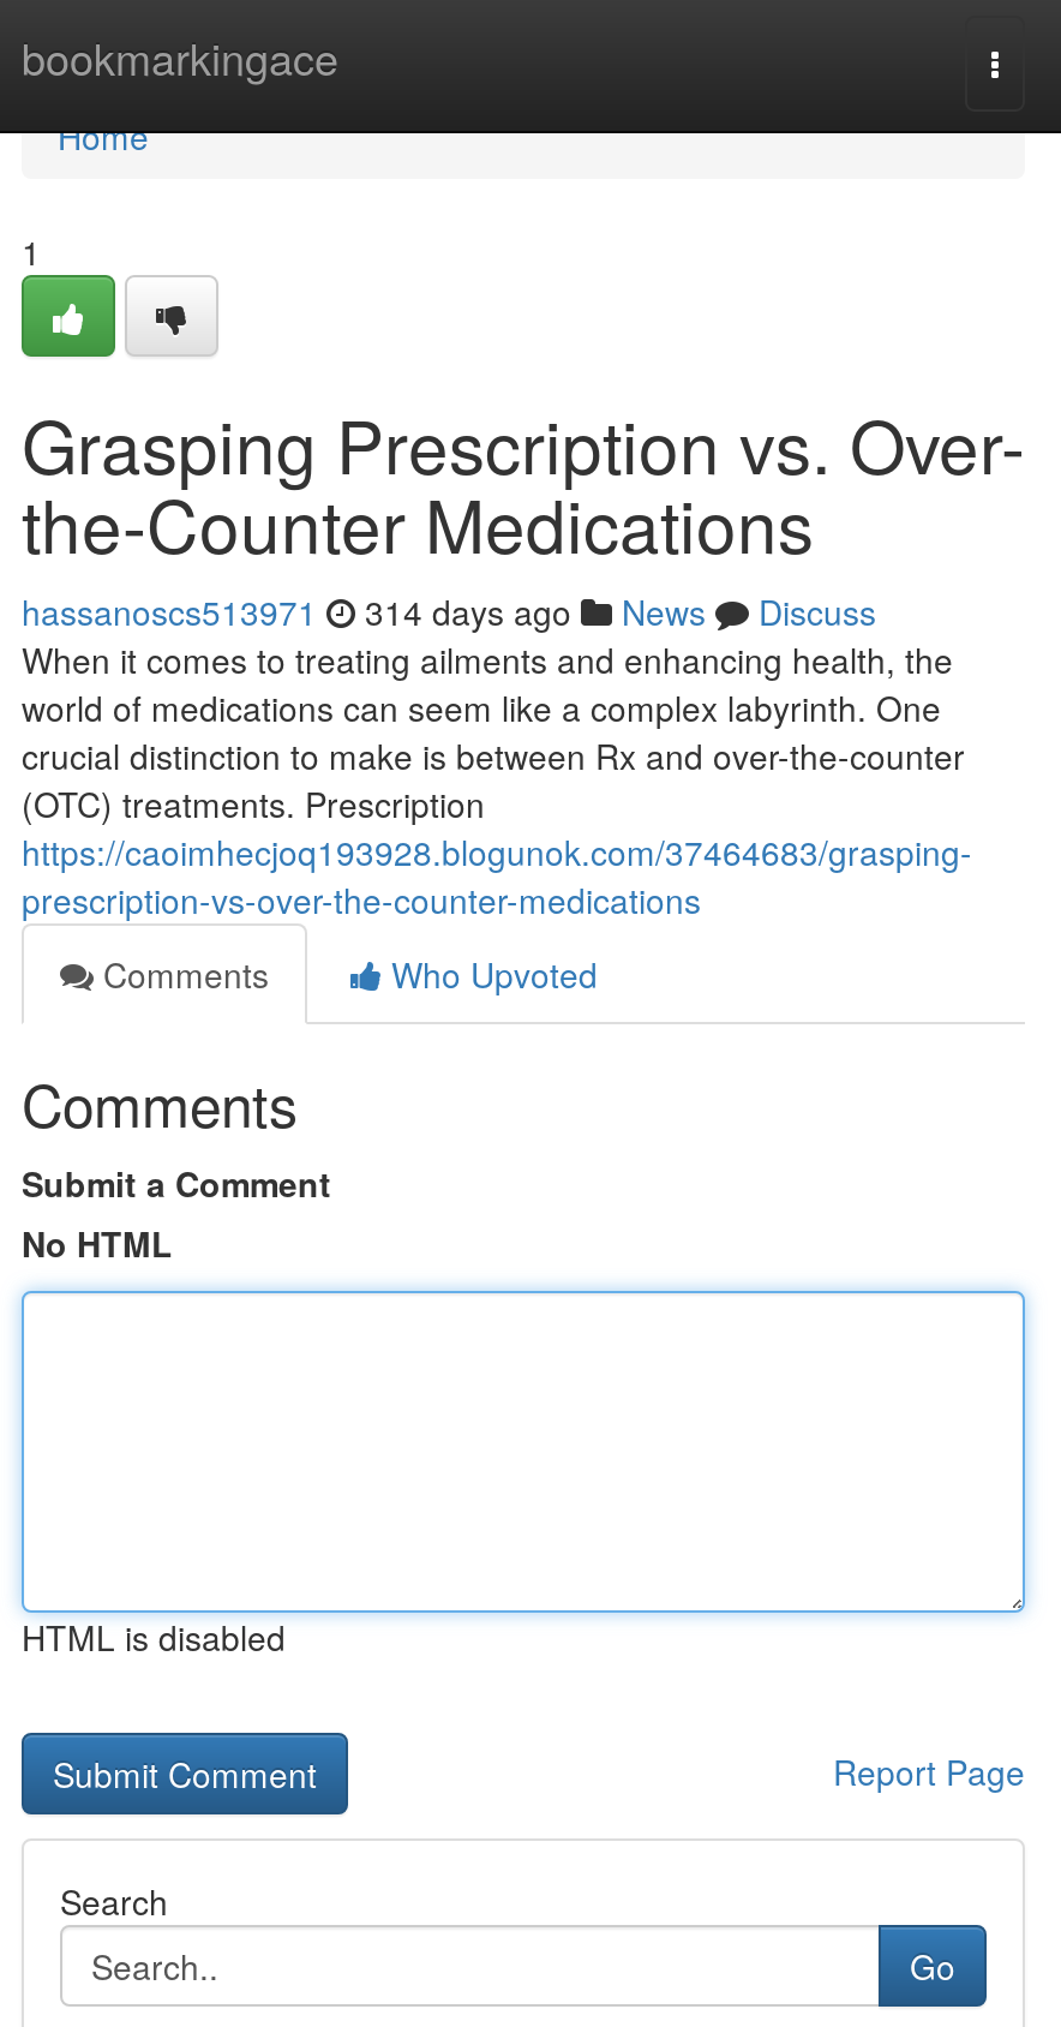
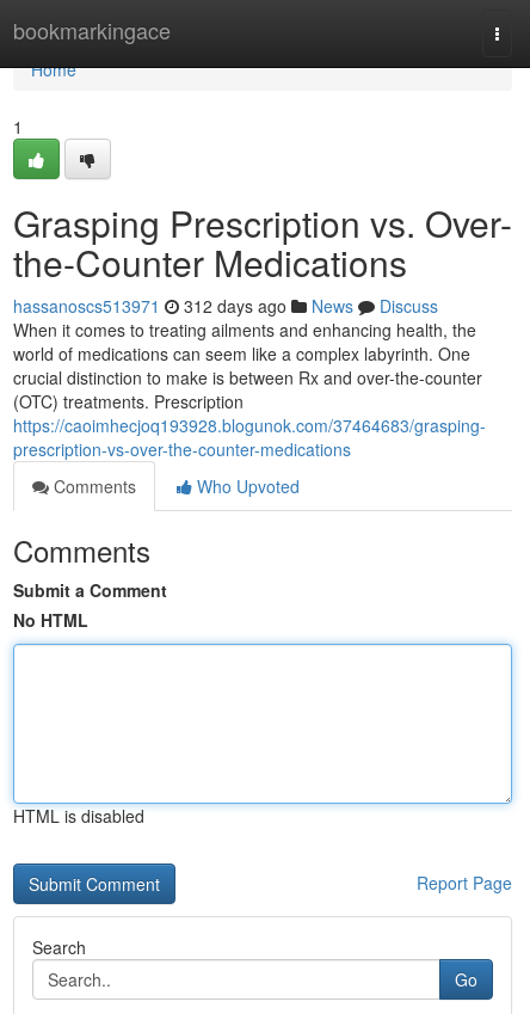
- hassanoscs513971 314 days ago News Discuss
+ hassanoscs513971 312 days ago News Discuss
